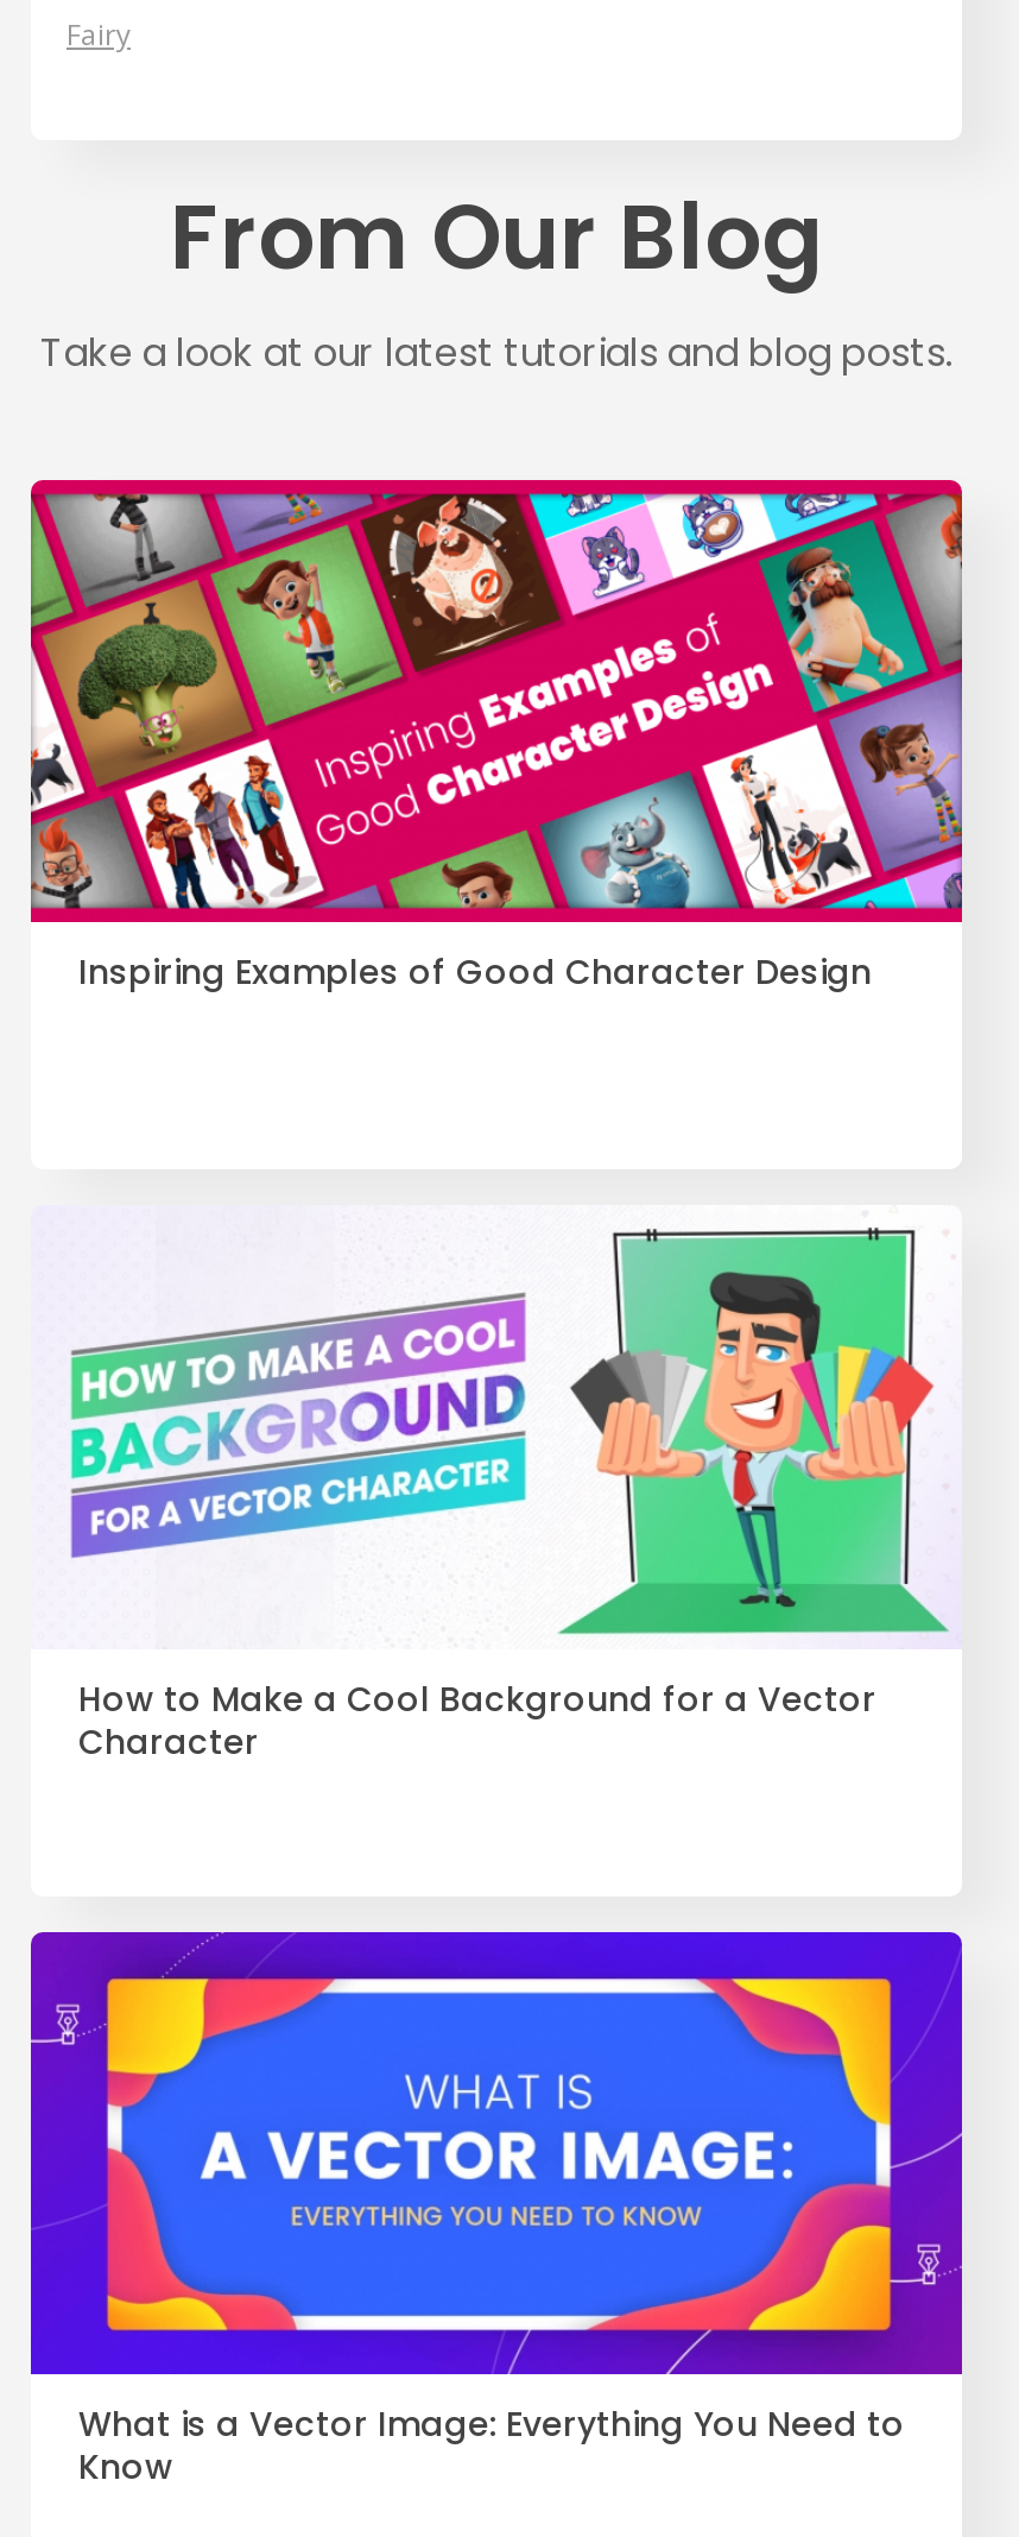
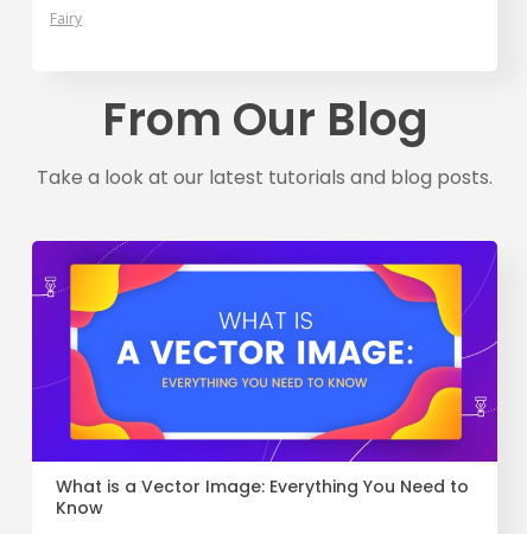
- [image]
- Inspiring Examples of Good Character Design

- [image]
- How to Make a Cool Background for a Vector
- Character

- [image]
